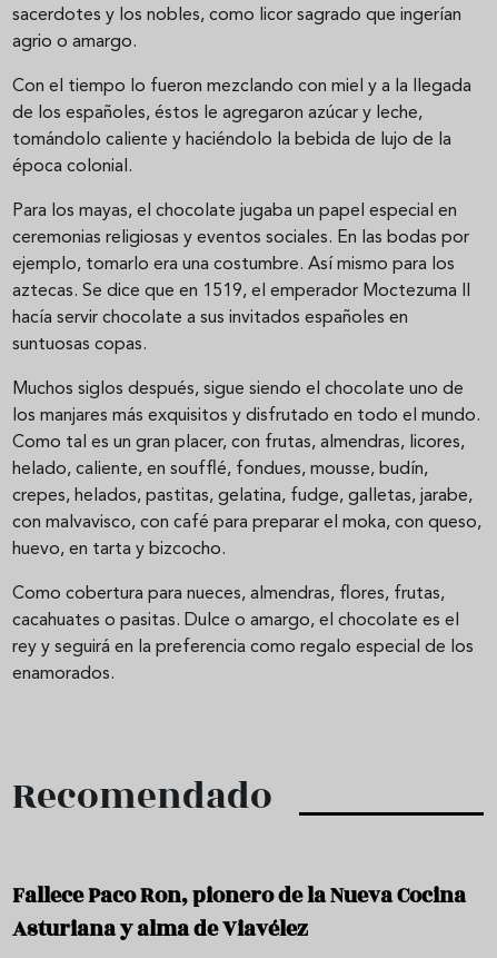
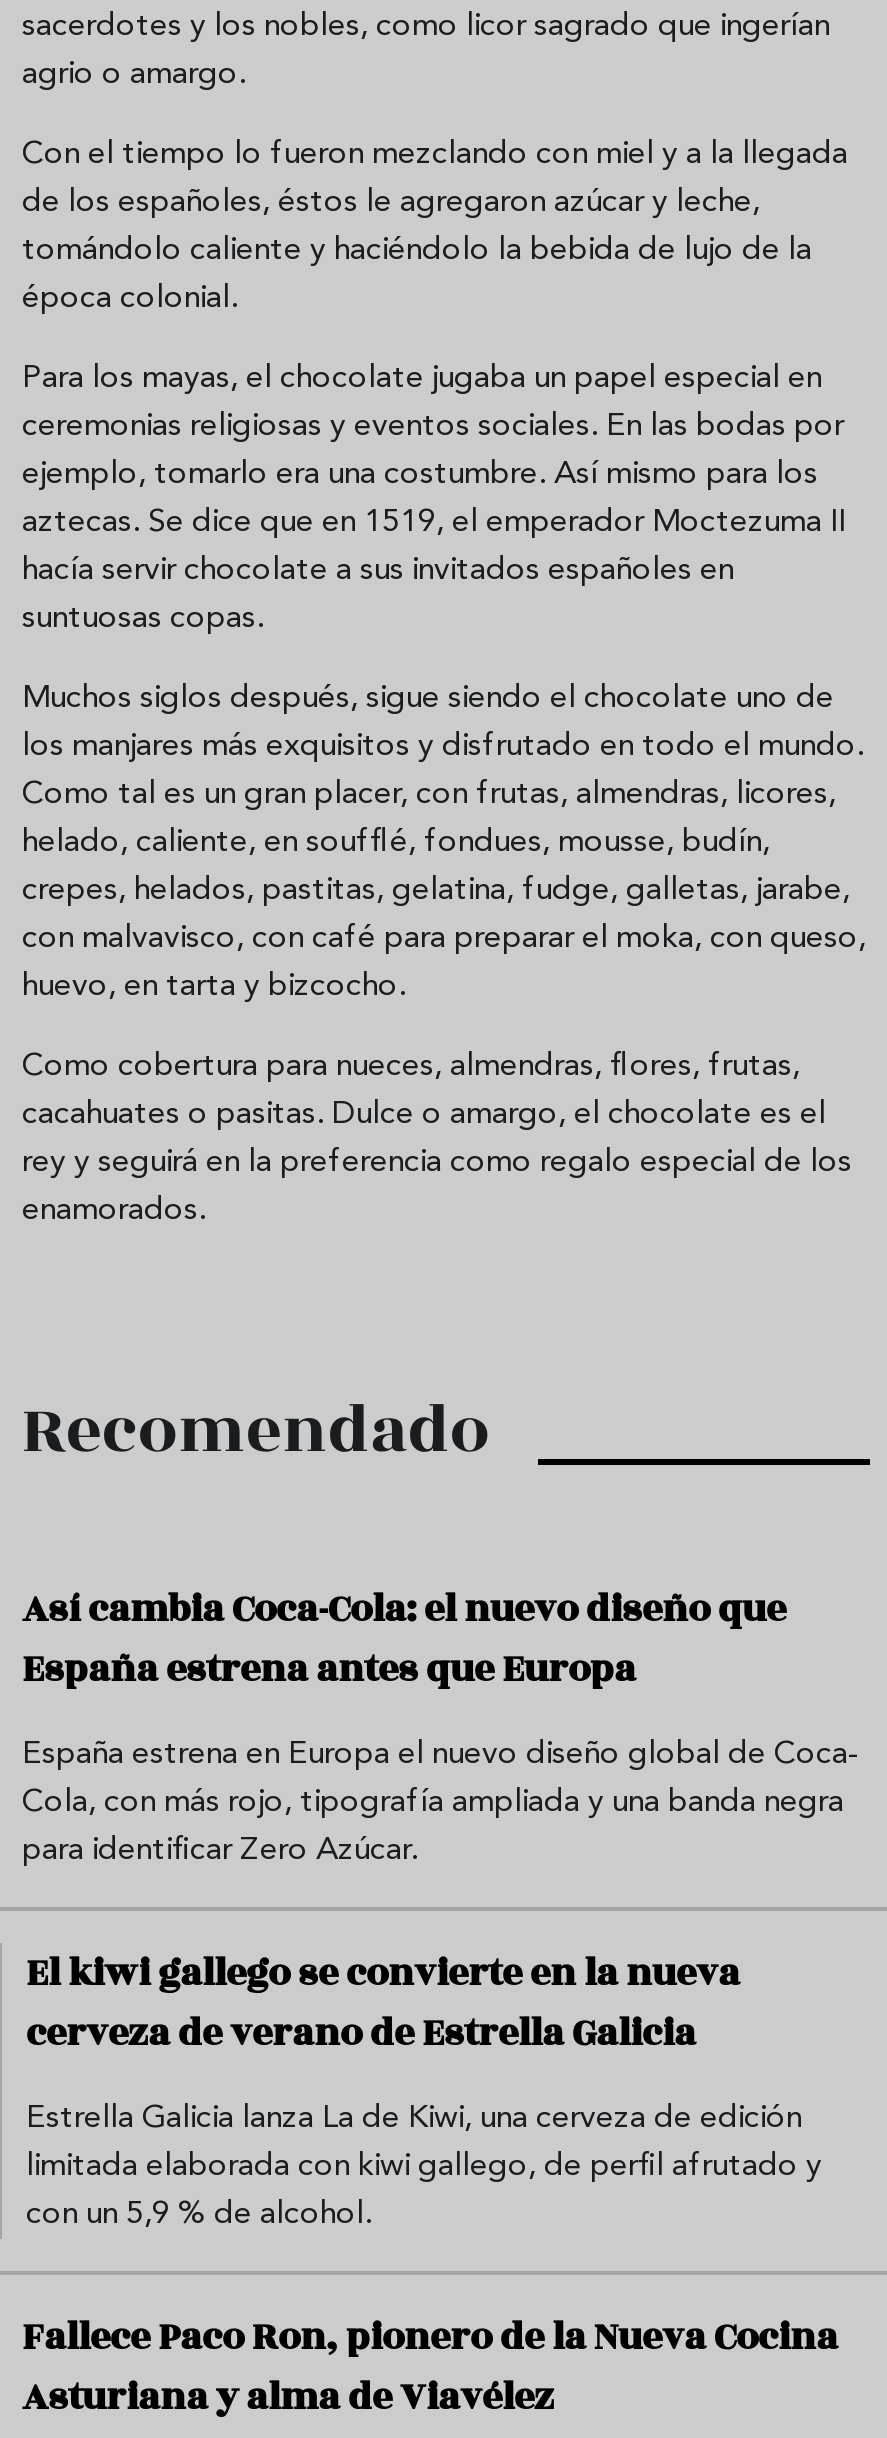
+ Así cambia Coca-Cola: el nuevo diseño que
+ España estrena antes que Europa
+ España estrena en Europa el nuevo diseño global de Coca-
+ Cola, con más rojo, tipografía ampliada y una banda negra
+ para identificar Zero Azúcar.
+ El kiwi gallego se convierte en la nueva
+ cerveza de verano de Estrella Galicia
+ Estrella Galicia lanza La de Kiwi, una cerveza de edición
+ limitada elaborada con kiwi gallego, de perfil afrutado y
+ con un 5,9 % de alcohol.
